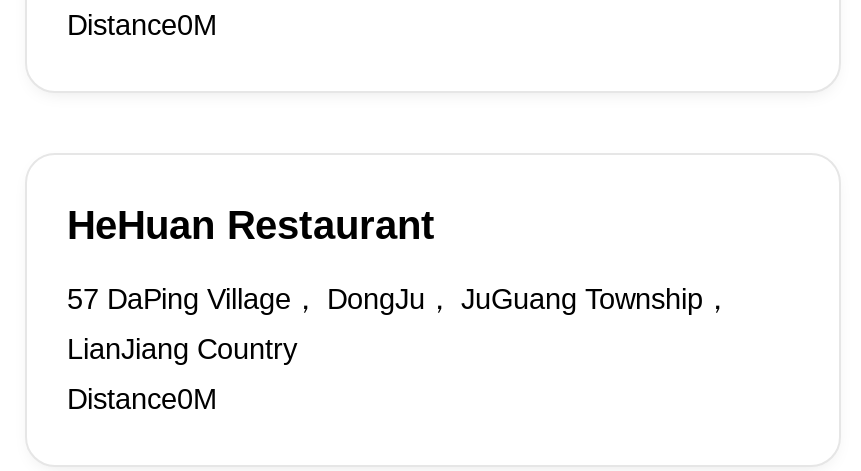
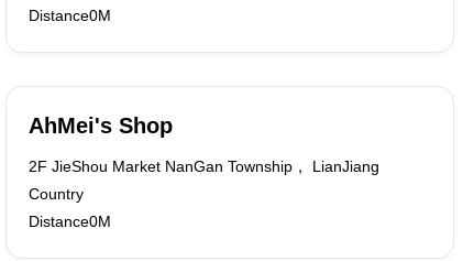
- HeHuan Restaurant
+ AhMei's Shop

- 57 DaPing Village， DongJu， JuGuang Township，
+ 2F JieShou Market NanGan Township， LianJiang

- LianJiang Country
+ Country
